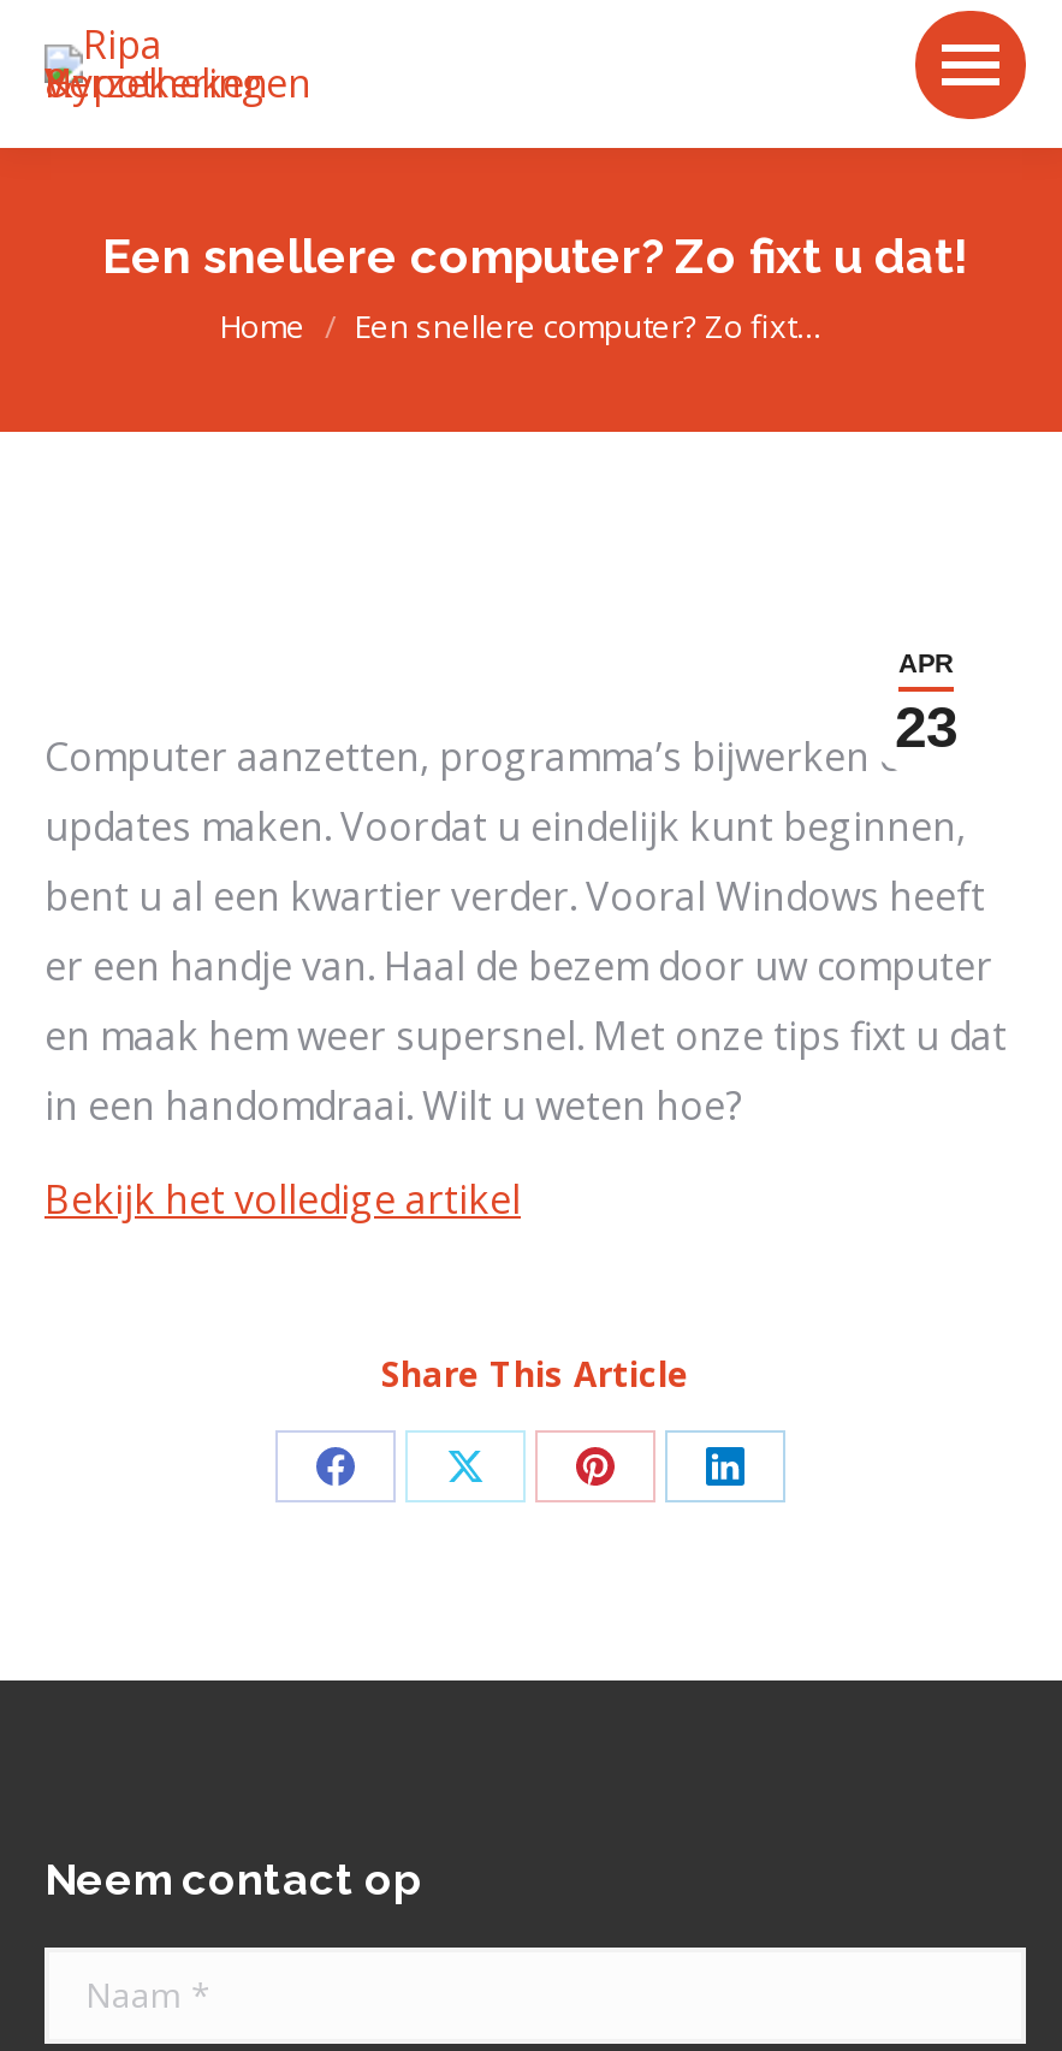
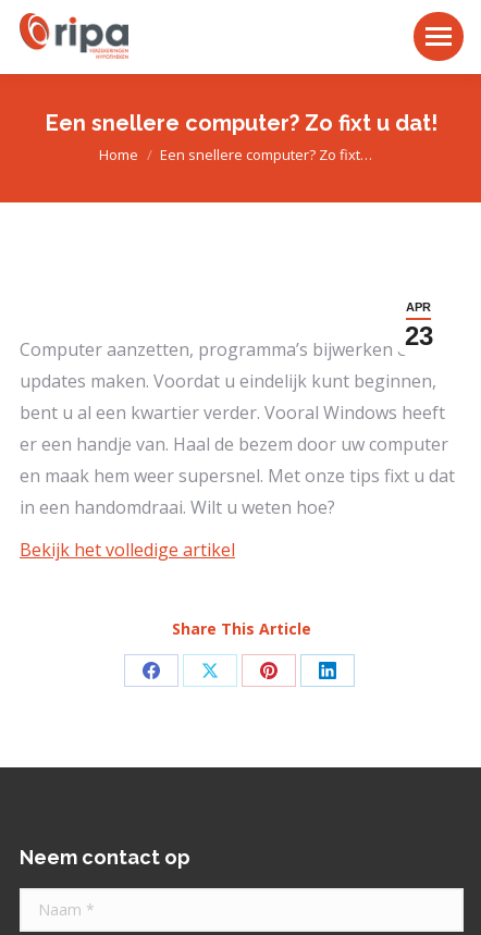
- [image]
+ [image]
